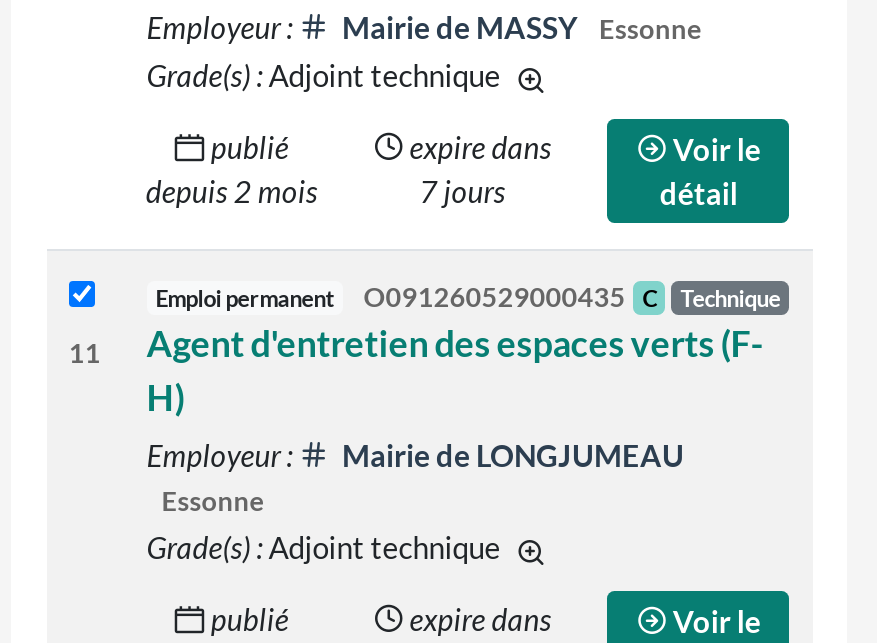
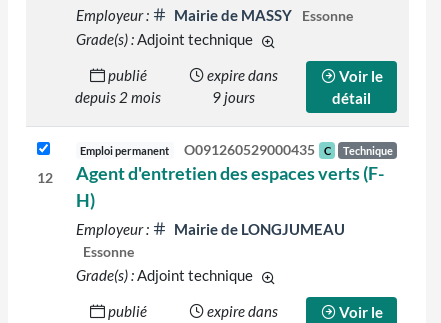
- 7 jours
+ 9 jours

- 11 Agent d'entretien des espaces verts (F-
+ 12 Agent d'entretien des espaces verts (F-
